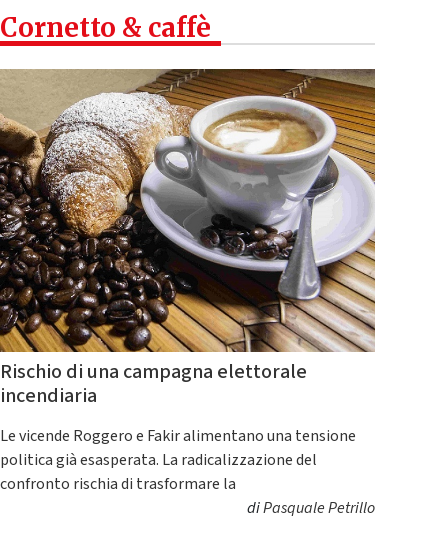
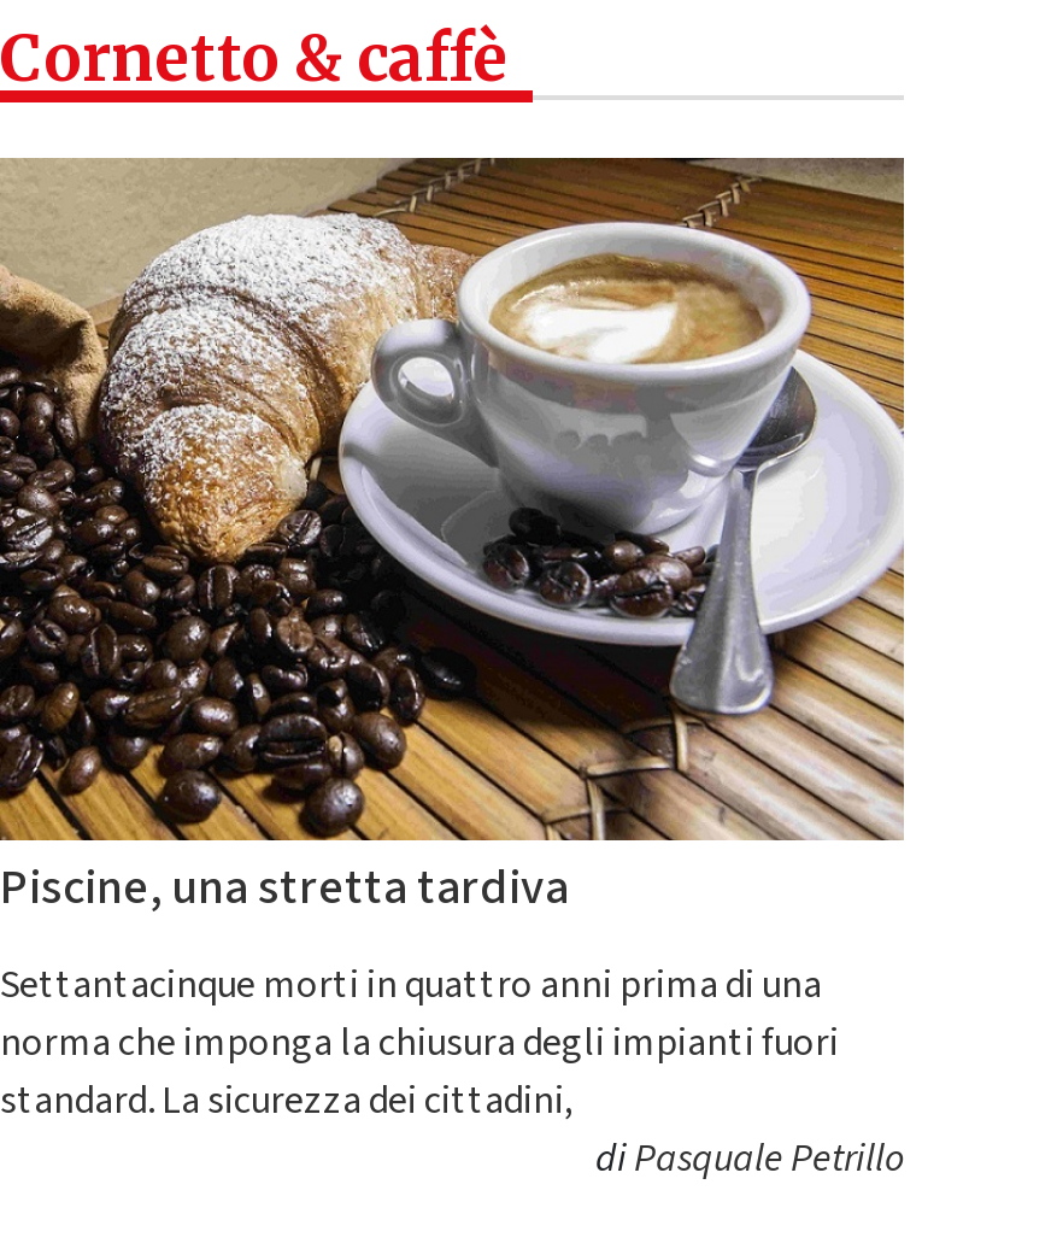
- Rischio di una campagna elettorale
- incendiaria
+ Piscine, una stretta tardiva

- Le vicende Roggero e Fakir alimentano una tensione
- politica già esasperata. La radicalizzazione del
- confronto rischia di trasformare la
+ Settantacinque morti in quattro anni prima di una
+ norma che imponga la chiusura degli impianti fuori
+ standard. La sicurezza dei cittadini,
